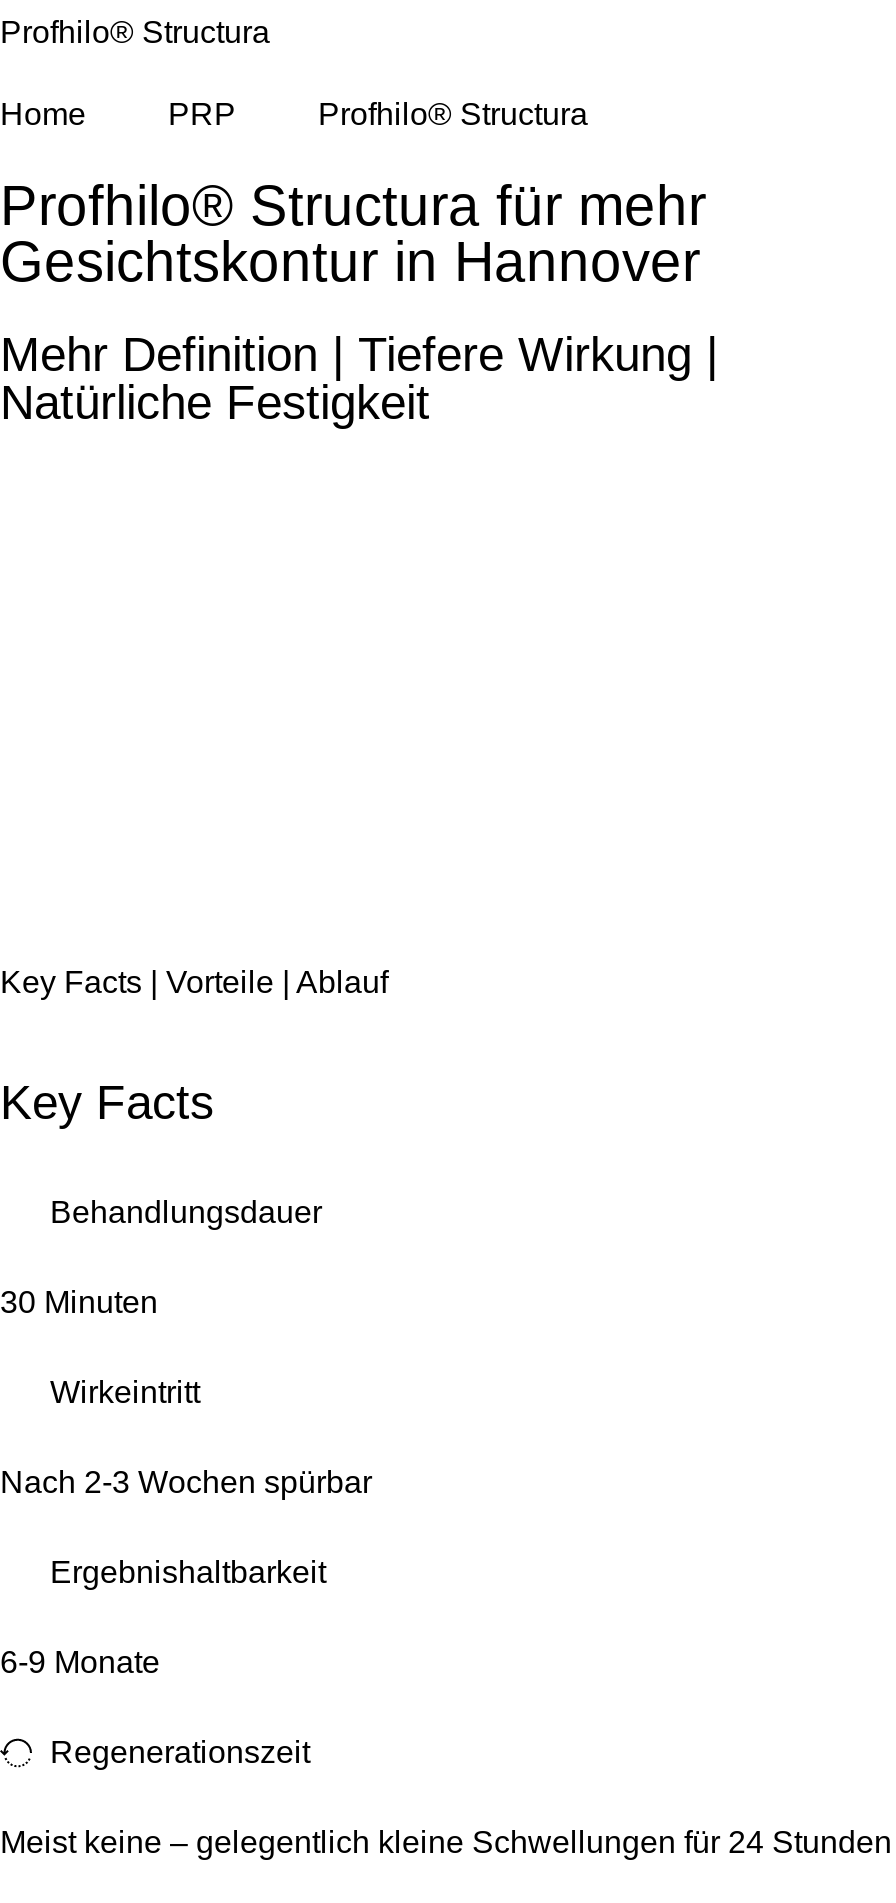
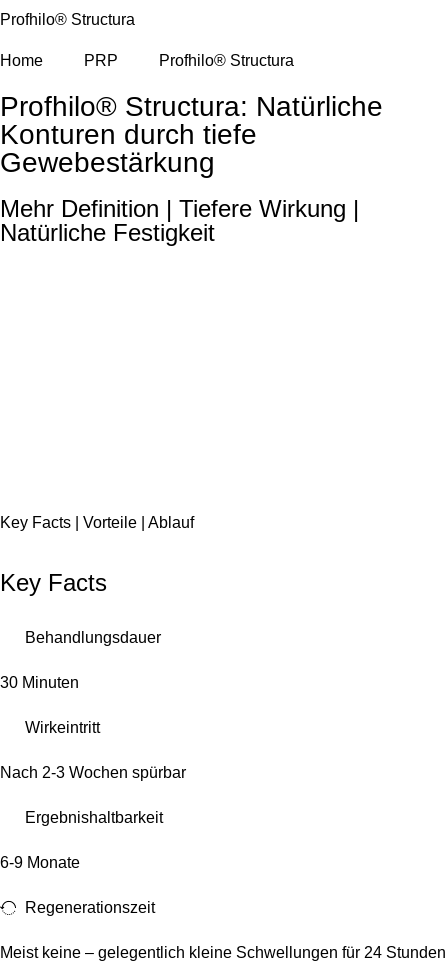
- Profhilo® Structura für mehr
- Gesichtskontur in Hannover
+ Profhilo® Structura: Natürliche
+ Konturen durch tiefe
+ Gewebestärkung
